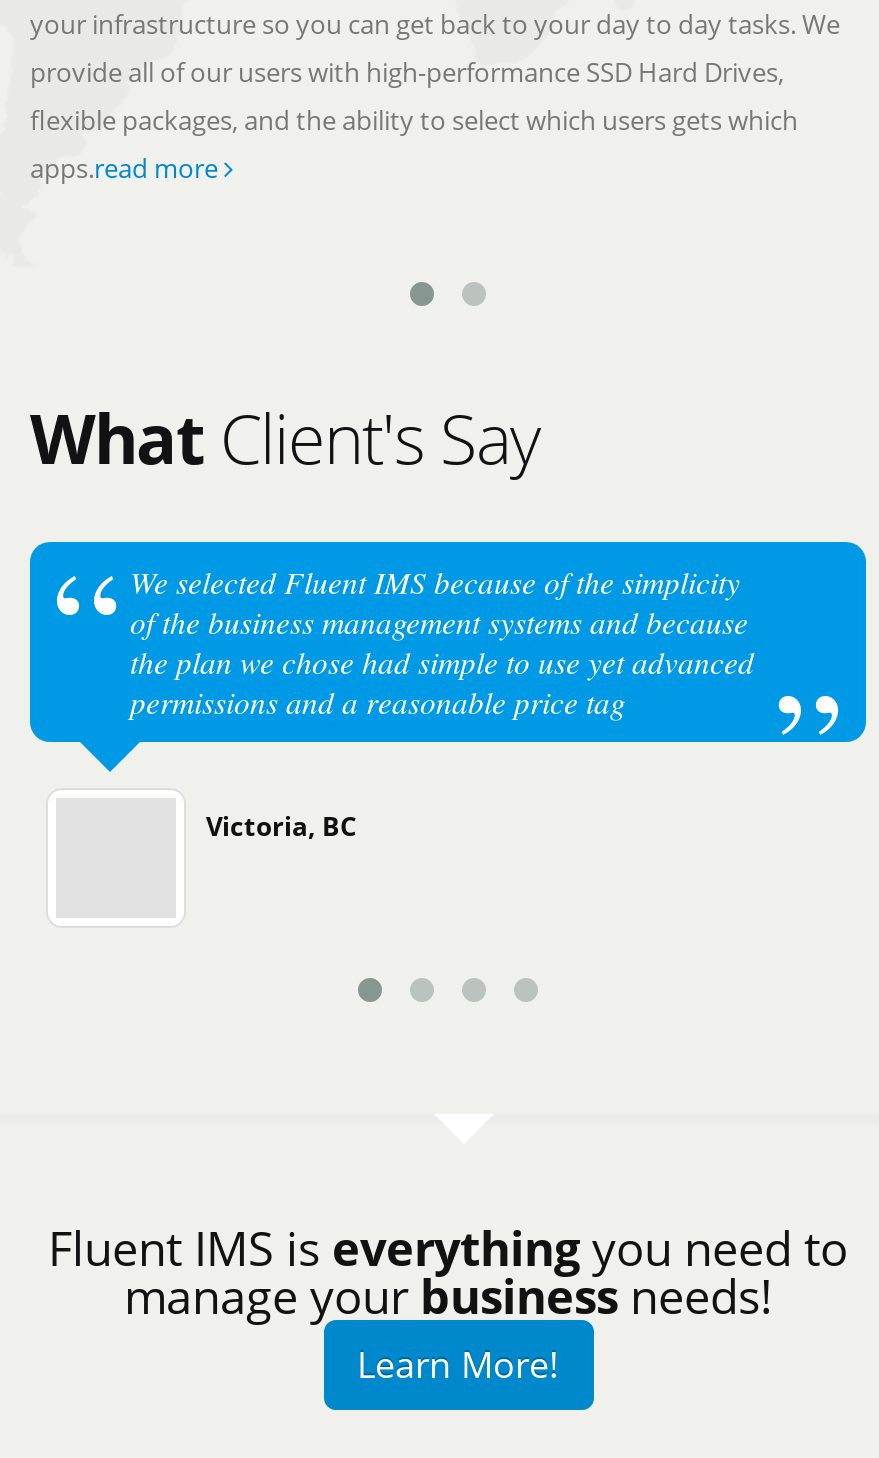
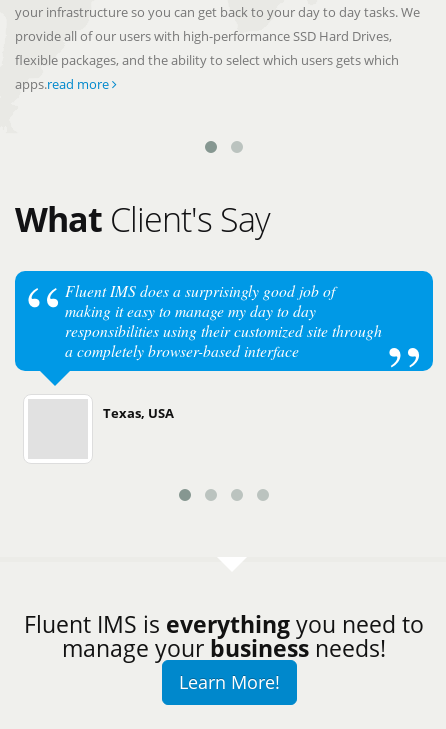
- We selected Fluent IMS because of the simplicity
- of the business management systems and because
- the plan we chose had simple to use yet advanced
- permissions and a reasonable price tag
+ Fluent IMS does a surprisingly good job of
+ making it easy to manage my day to day
+ responsibilities using their customized site through
+ a completely browser-based interface

- Victoria, BC
+ Texas, USA
